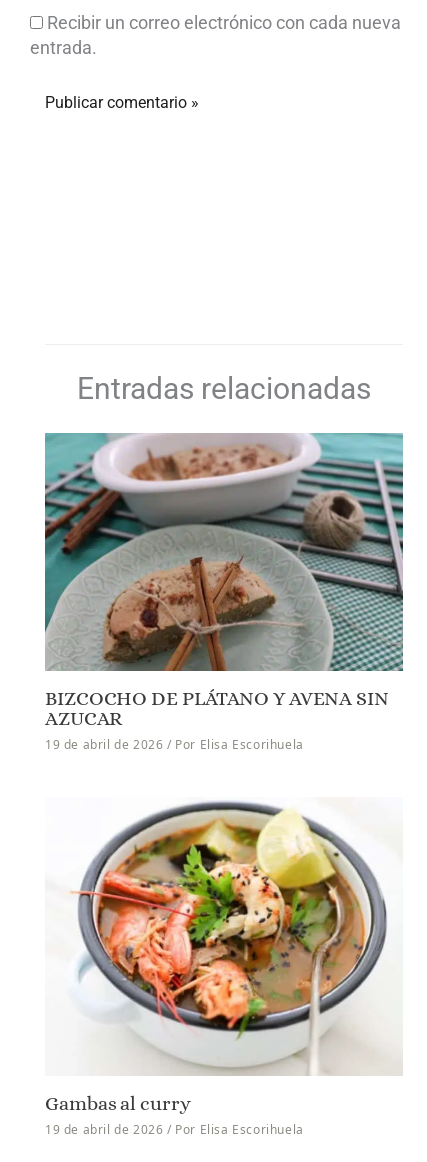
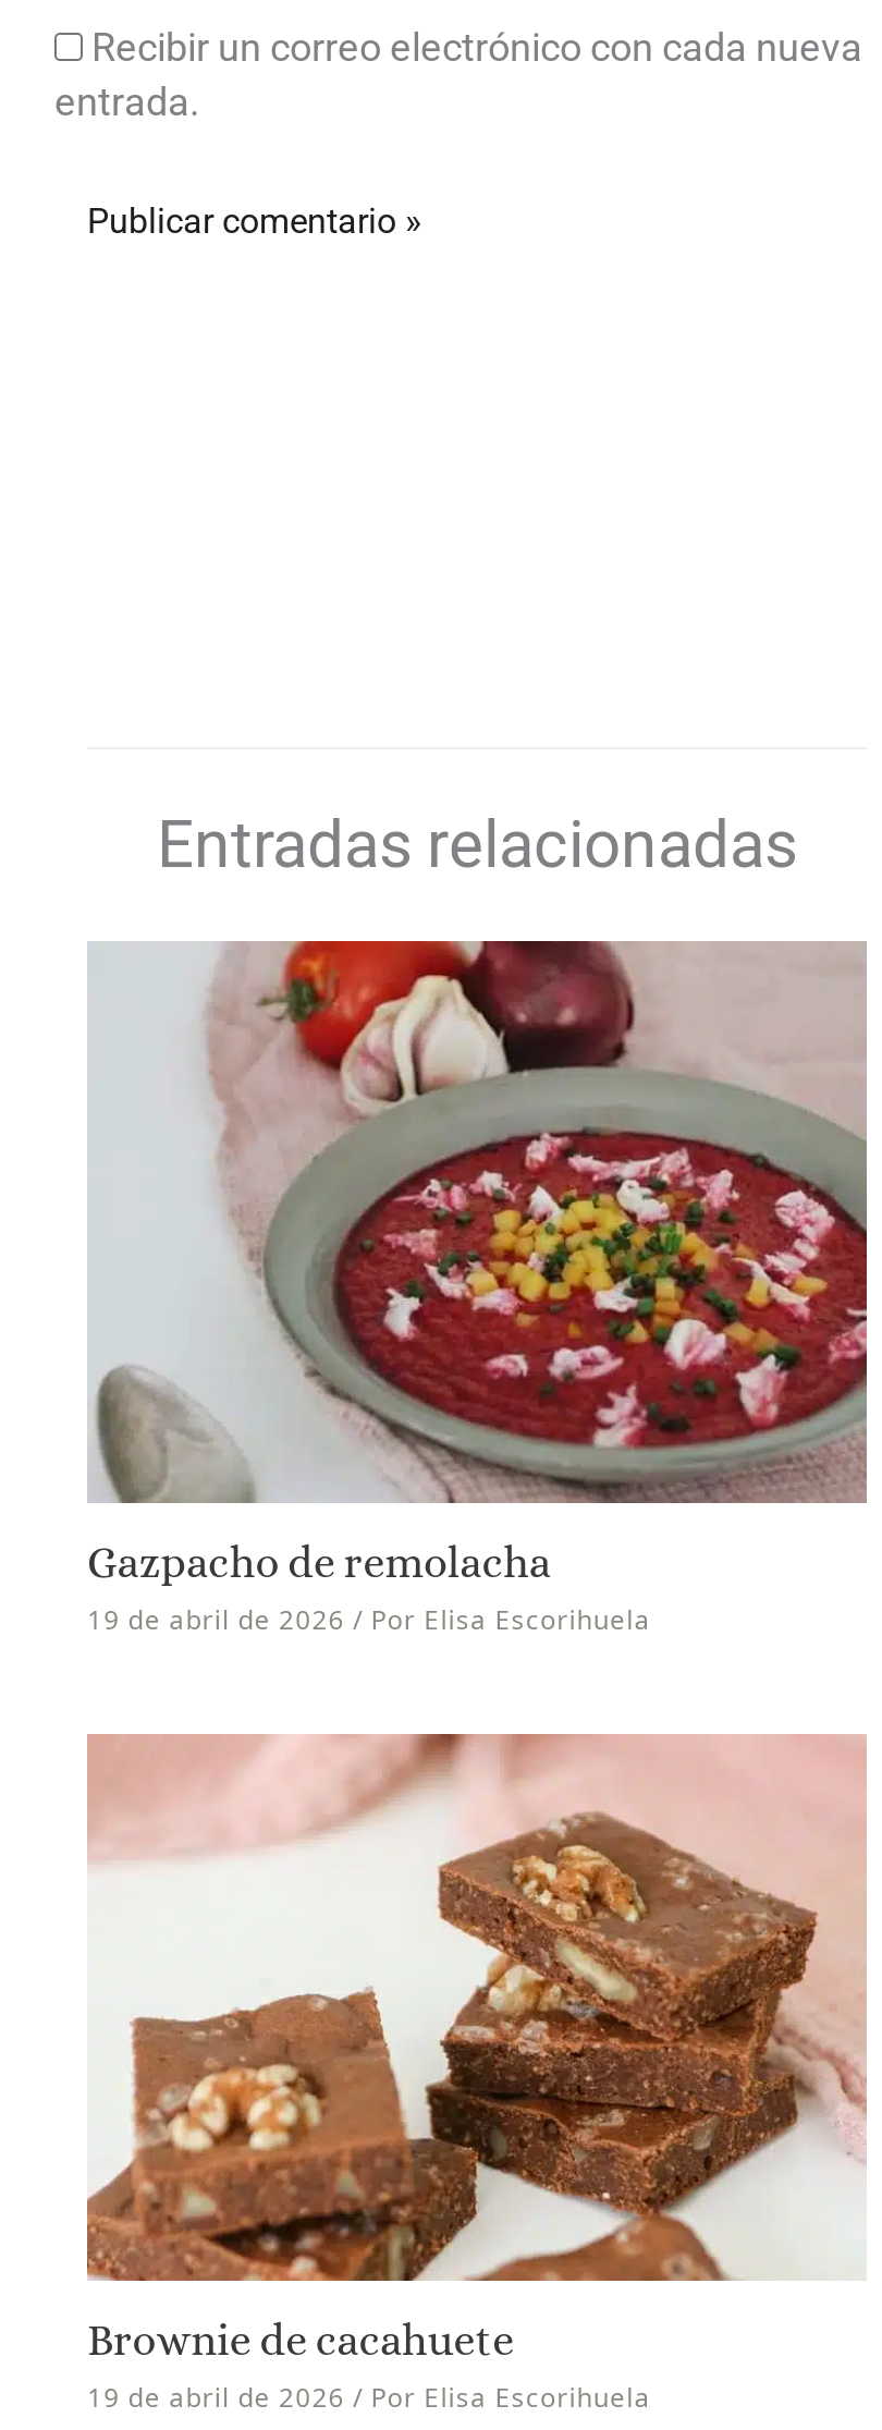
- [image]
- BIZCOCHO DE PLÁTANO Y AVENA SIN
- AZUCAR
+ [image]
+ Gazpacho de remolacha

- [image]
- Gambas al curry
+ [image]
+ Brownie de cacahuete
